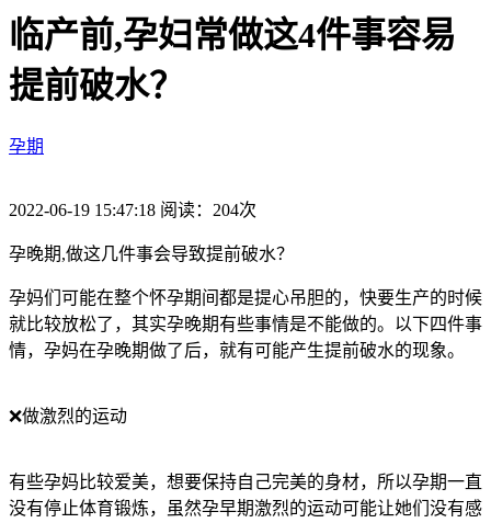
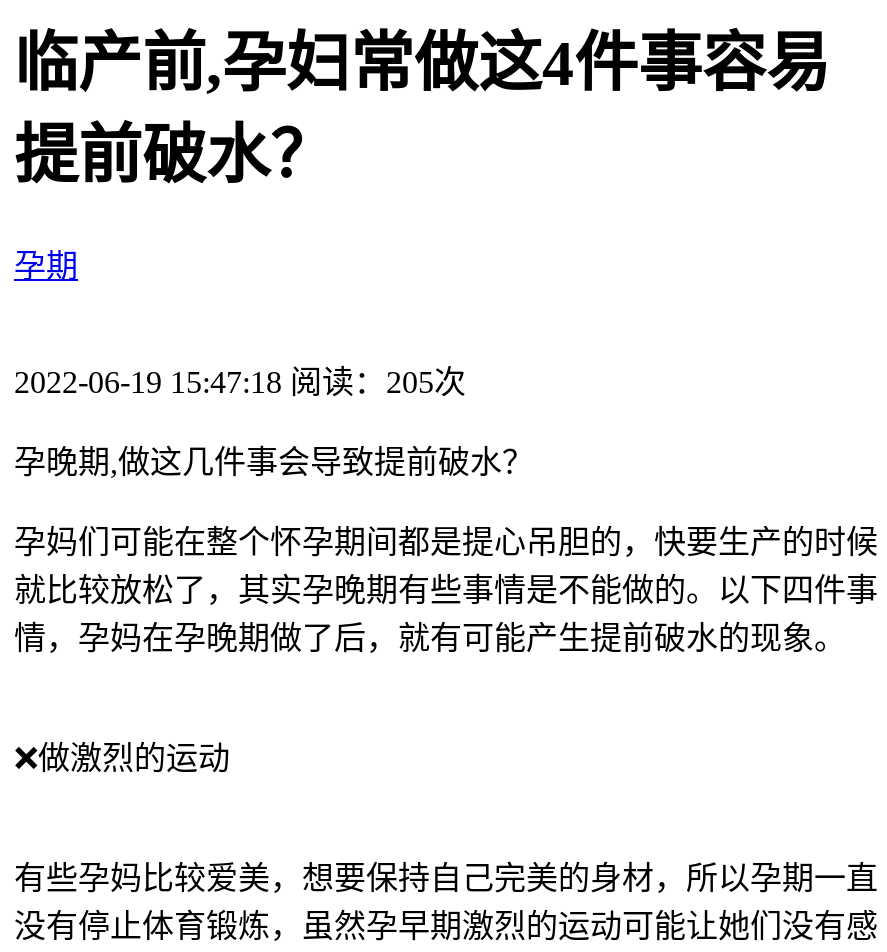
- 2022-06-19 15:47:18 阅读：204次
+ 2022-06-19 15:47:18 阅读：205次
